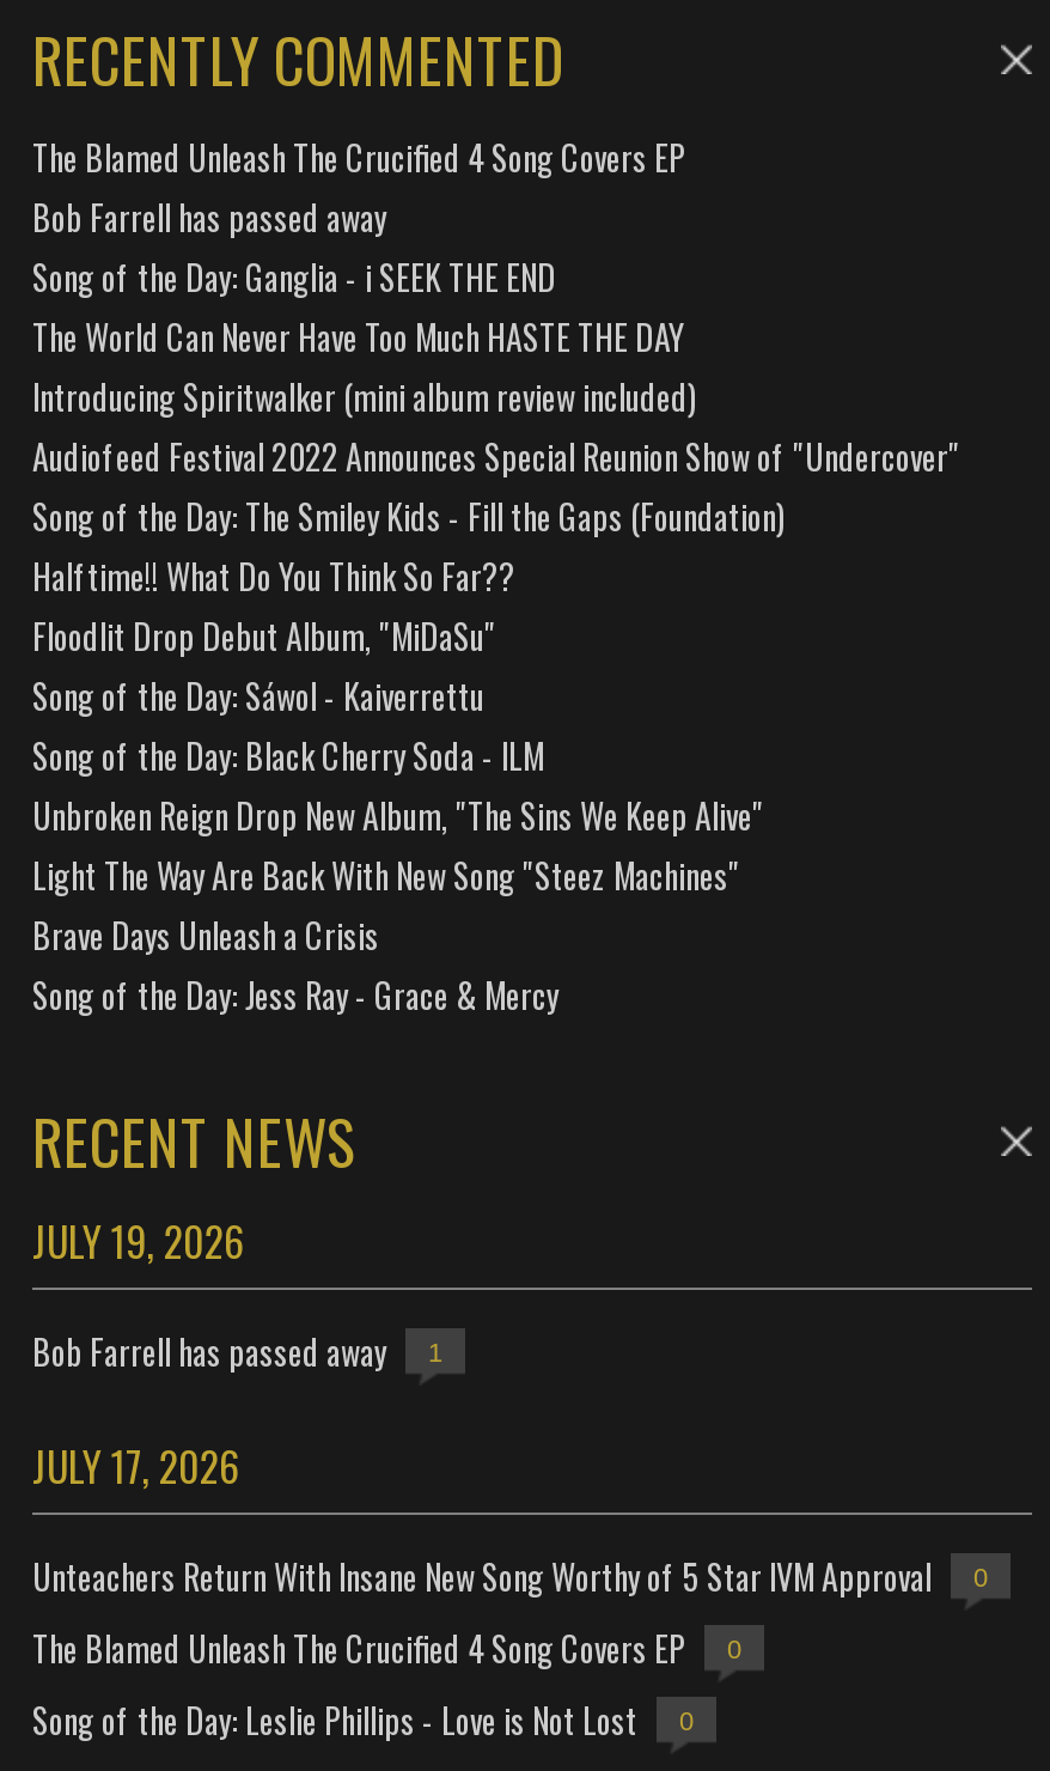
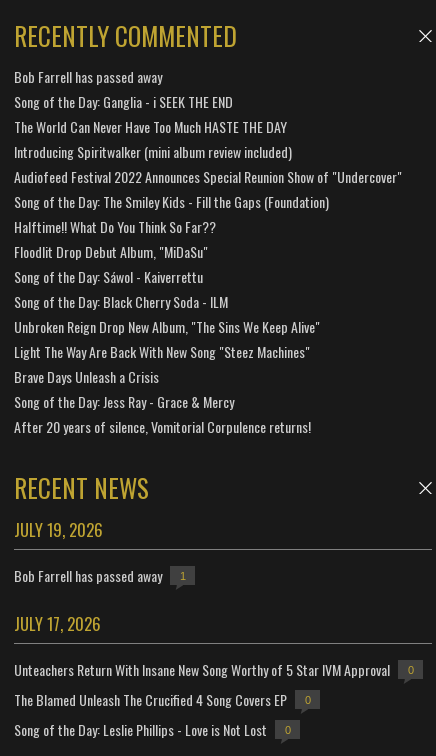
- The Blamed Unleash The Crucified 4 Song Covers EP

moved up: Bob Farrell has passed away | Song of the Day: Ganglia - i SEEK THE END | The World Can Never Have Too Much HASTE THE DAY | ... | Brave Days Unleash a Crisis | Song of the Day: Jess Ray - Grace & Mercy

+ After 20 years of silence, Vomitorial Corpulence returns!
